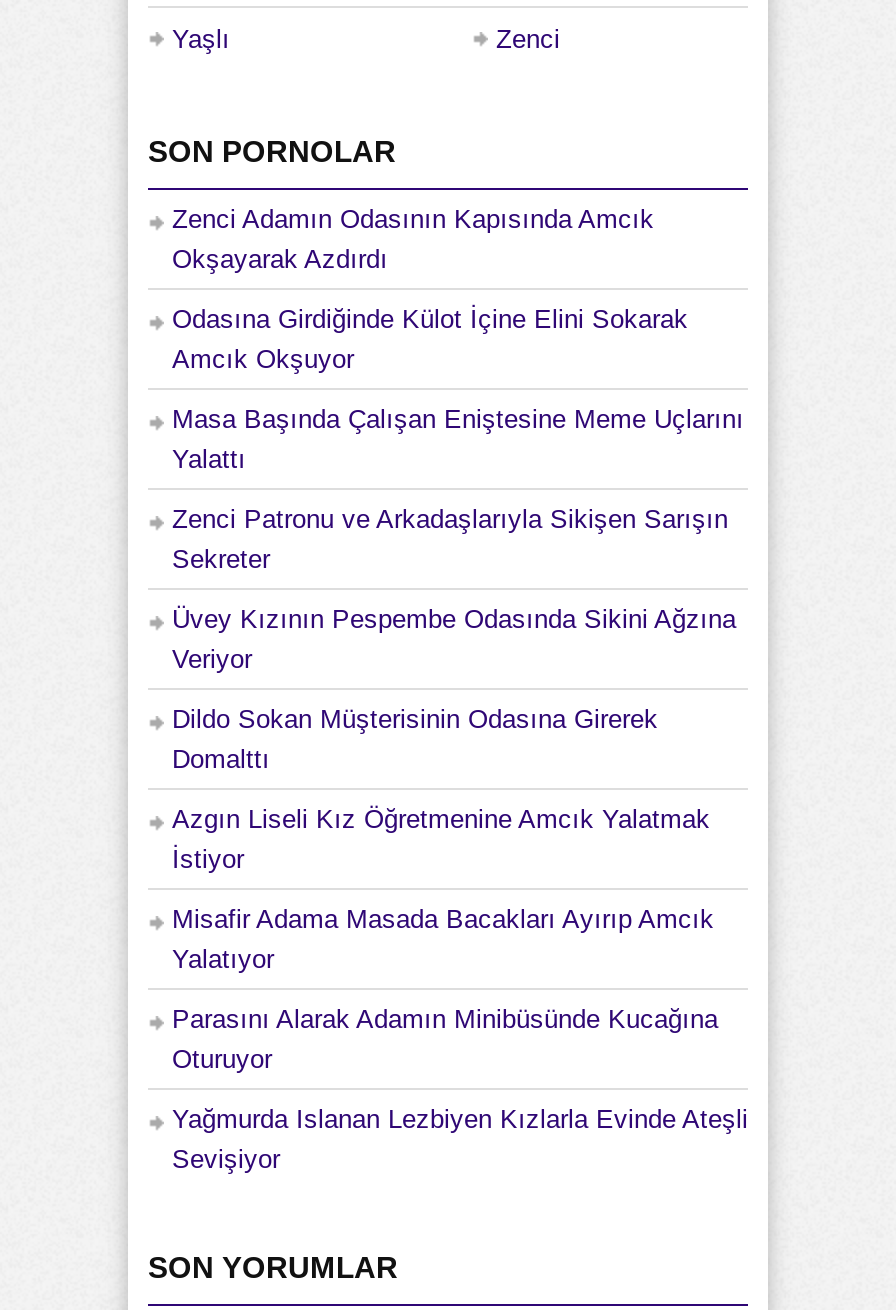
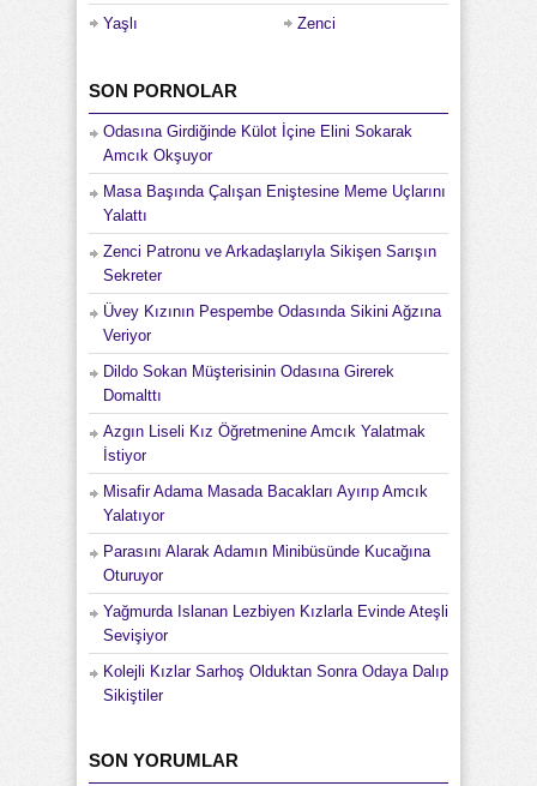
- Zenci Adamın Odasının Kapısında Amcık
- Okşayarak Azdırdı

moved up: Odasına Girdiğinde Külot İçine Elini Sokarak | Amcık Okşuyor | Masa Başında Çalışan Eniştesine Meme Uçlarını | ... | Yağmurda Islanan Lezbiyen Kızlarla Evinde Ateşli | Sevişiyor

+ Kolejli Kızlar Sarhoş Olduktan Sonra Odaya Dalıp
+ Sikiştiler
